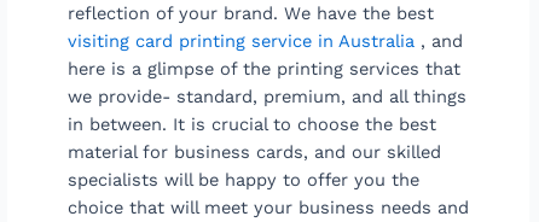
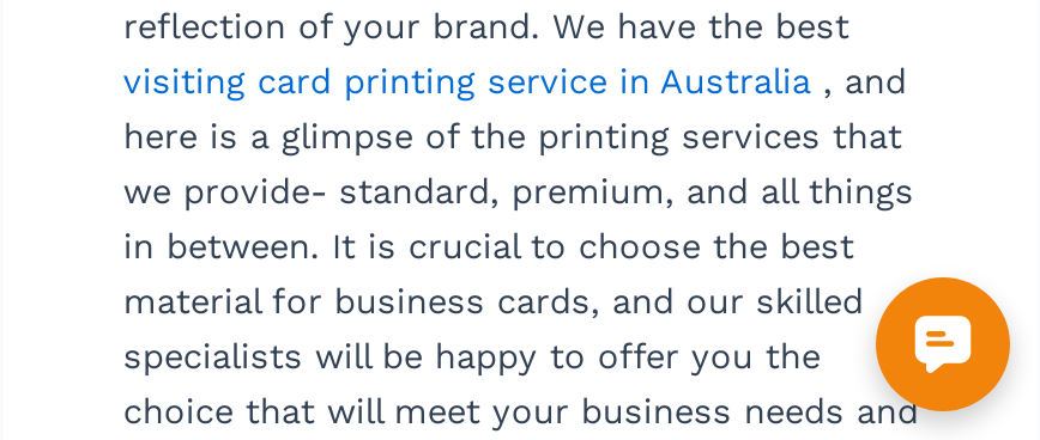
+ [image]
